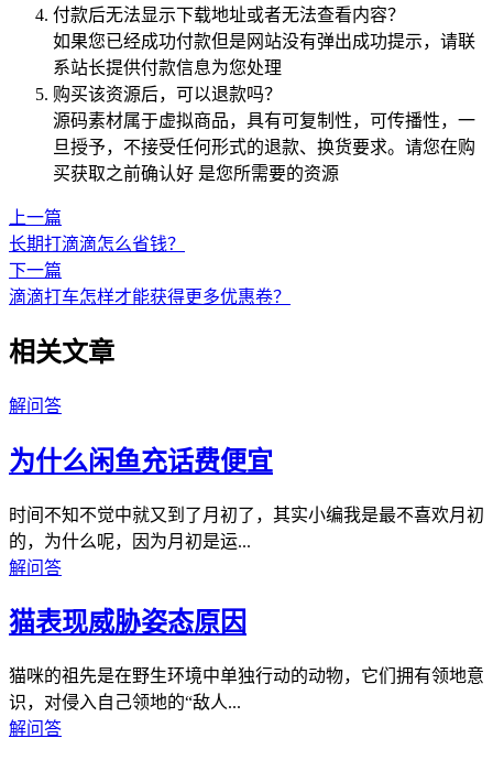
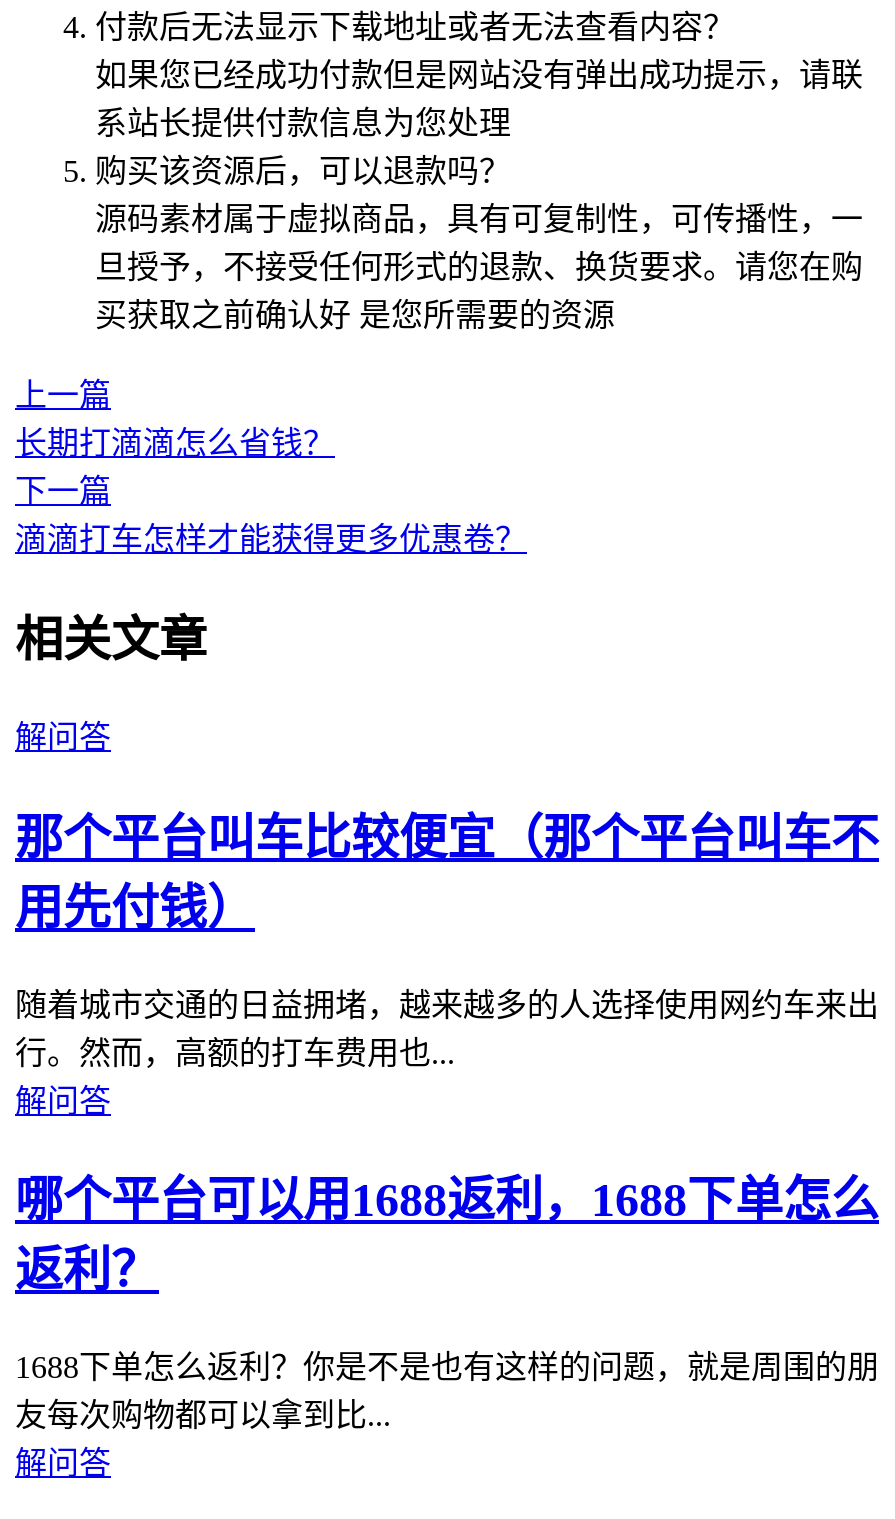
- 为什么闲鱼充话费便宜
+ 那个平台叫车比较便宜（那个平台叫车不
+ 用先付钱）

- 时间不知不觉中就又到了月初了，其实小编我是最不喜欢月初
- 的，为什么呢，因为月初是运...
+ 随着城市交通的日益拥堵，越来越多的人选择使用网约车来出
+ 行。然而，高额的打车费用也...

- 猫表现威胁姿态原因
+ 哪个平台可以用1688返利，1688下单怎么
+ 返利？

- 猫咪的祖先是在野生环境中单独行动的动物，它们拥有领地意
- 识，对侵入自己领地的“敌人...
+ 1688下单怎么返利？你是不是也有这样的问题，就是周围的朋
+ 友每次购物都可以拿到比...
